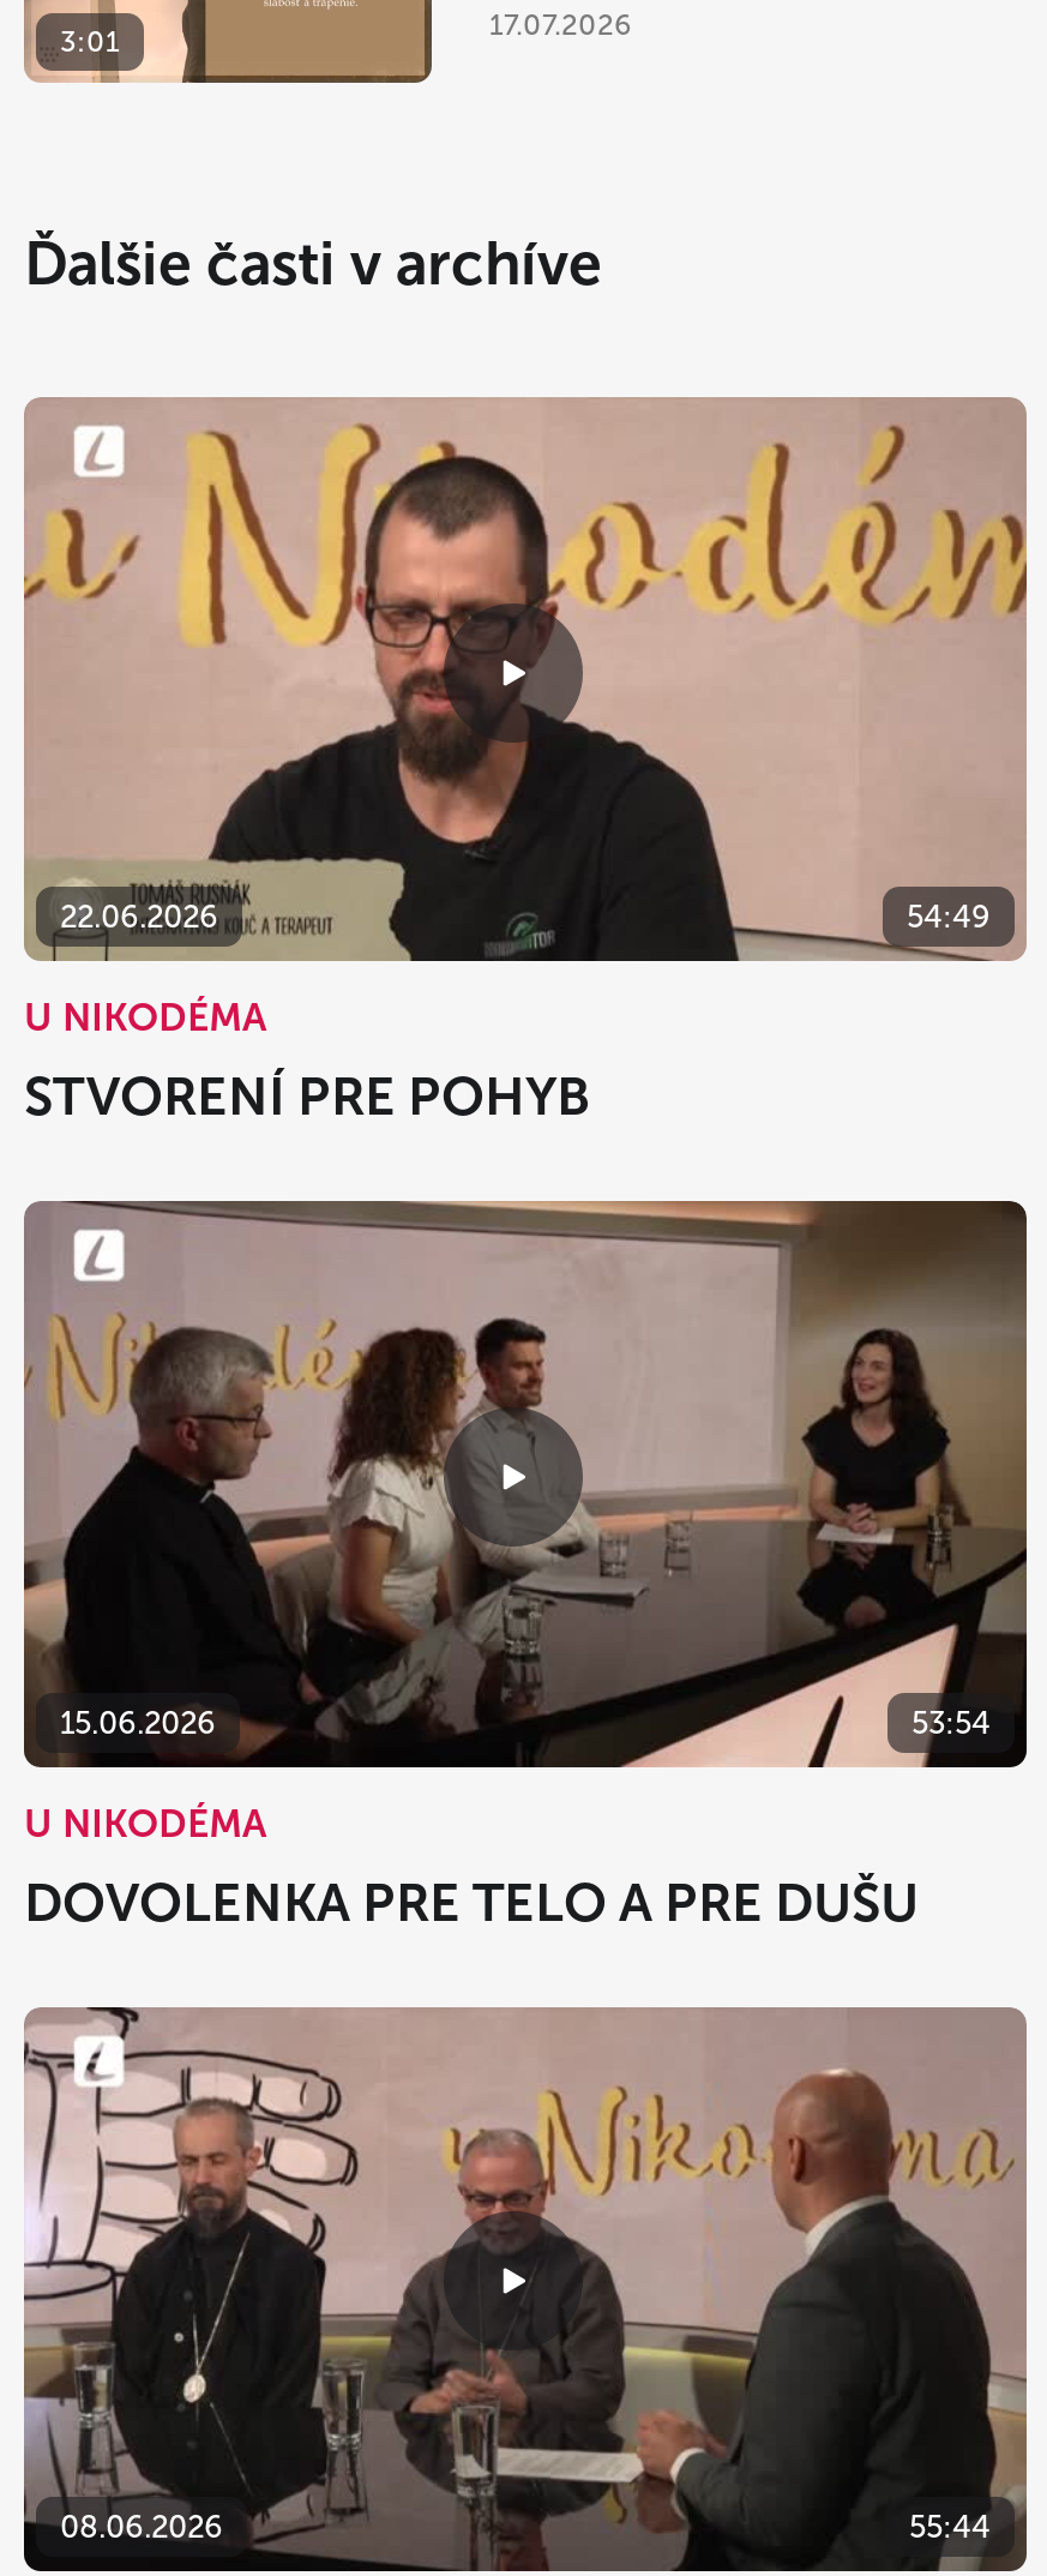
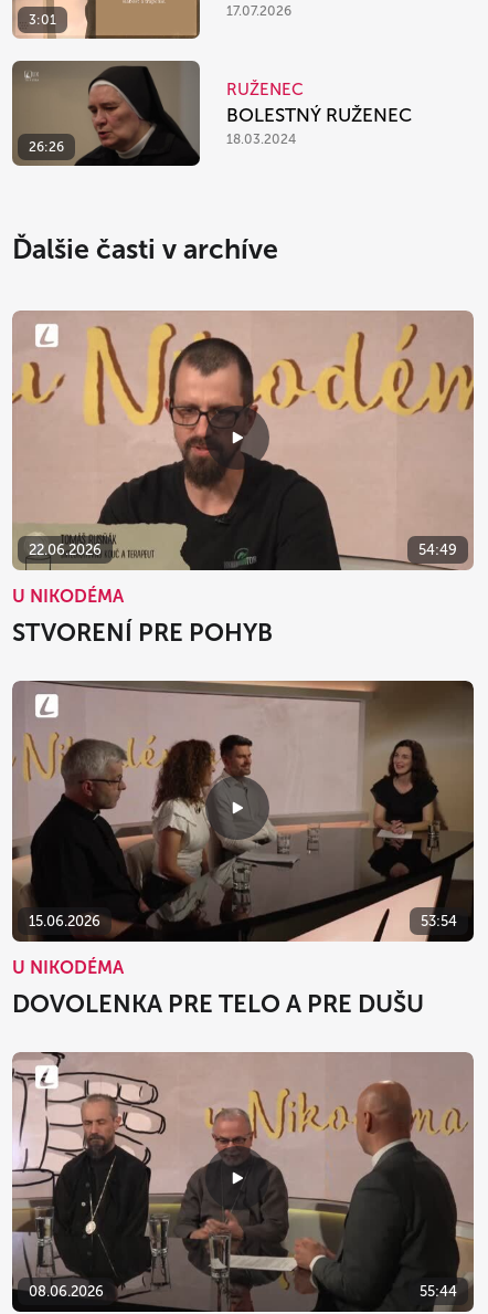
+ [image]
+ 26:26

+ RUŽENEC
+ BOLESTNÝ RUŽENEC
+ 18.03.2024
